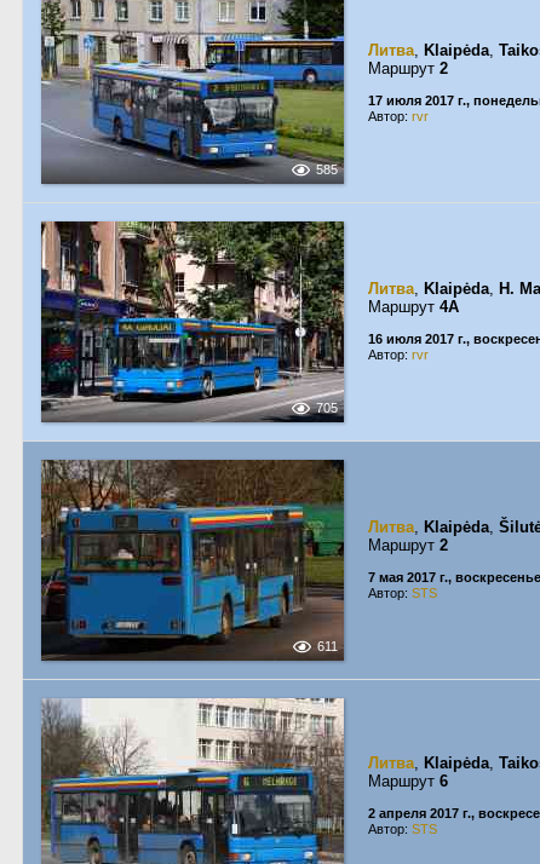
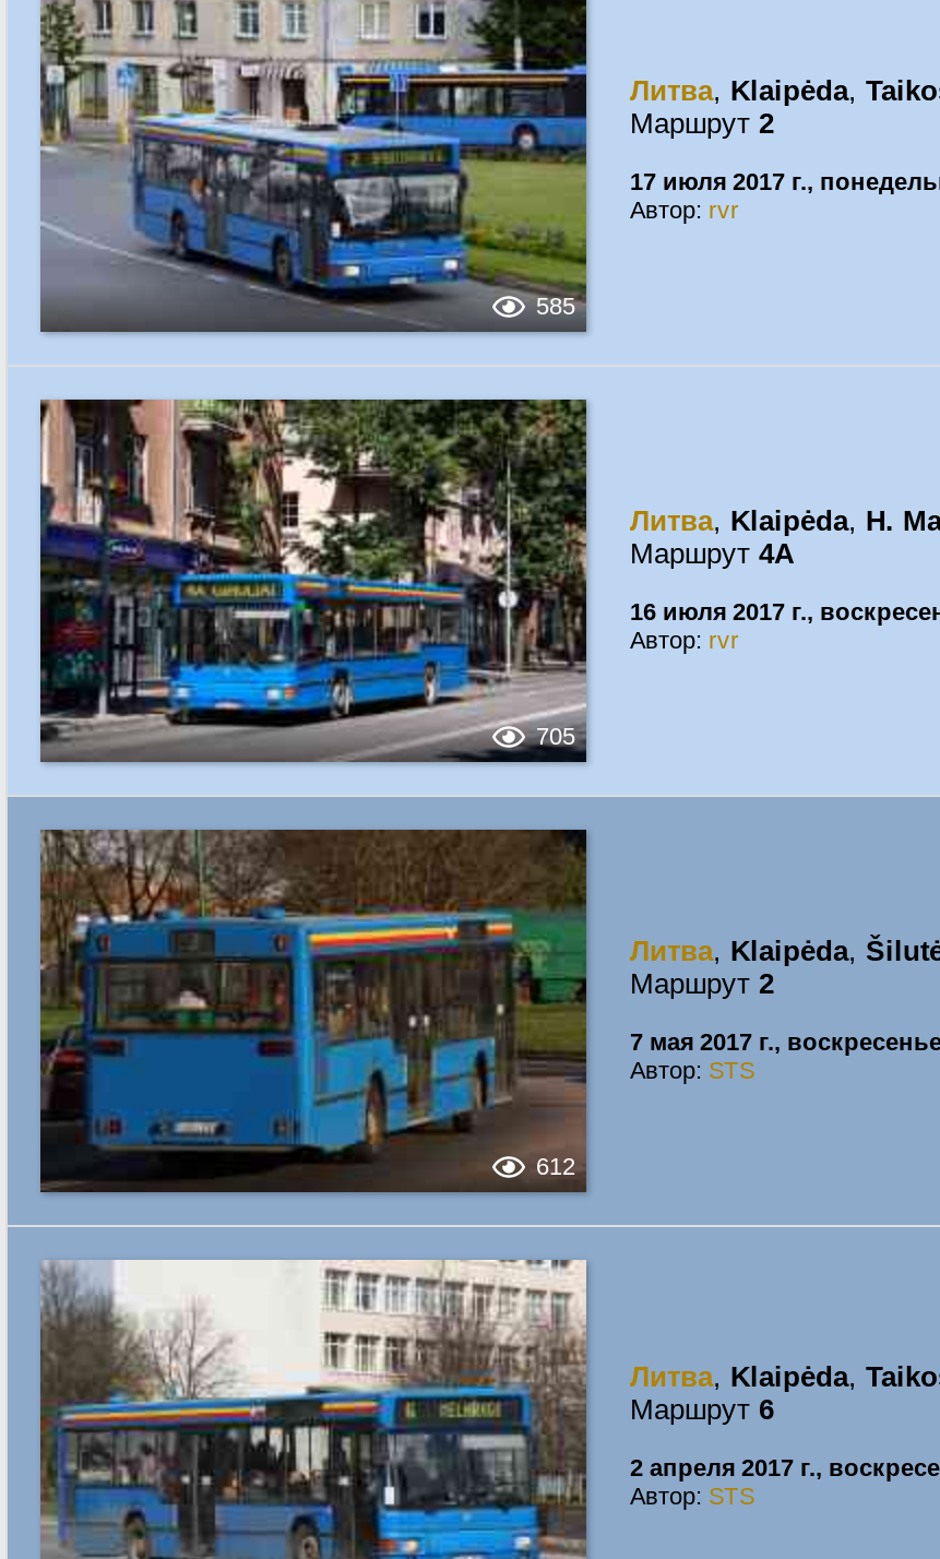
- 611
+ 612
